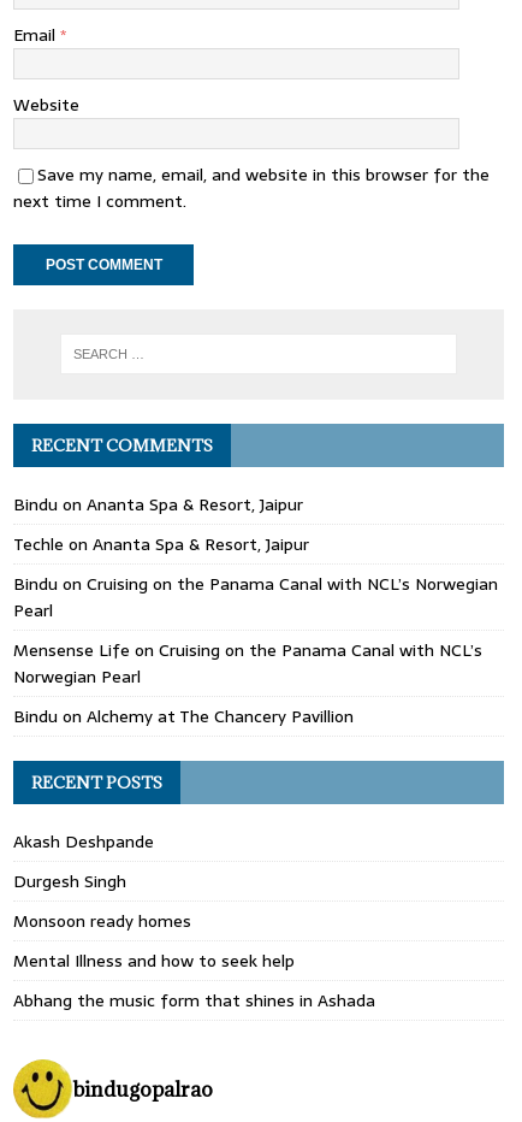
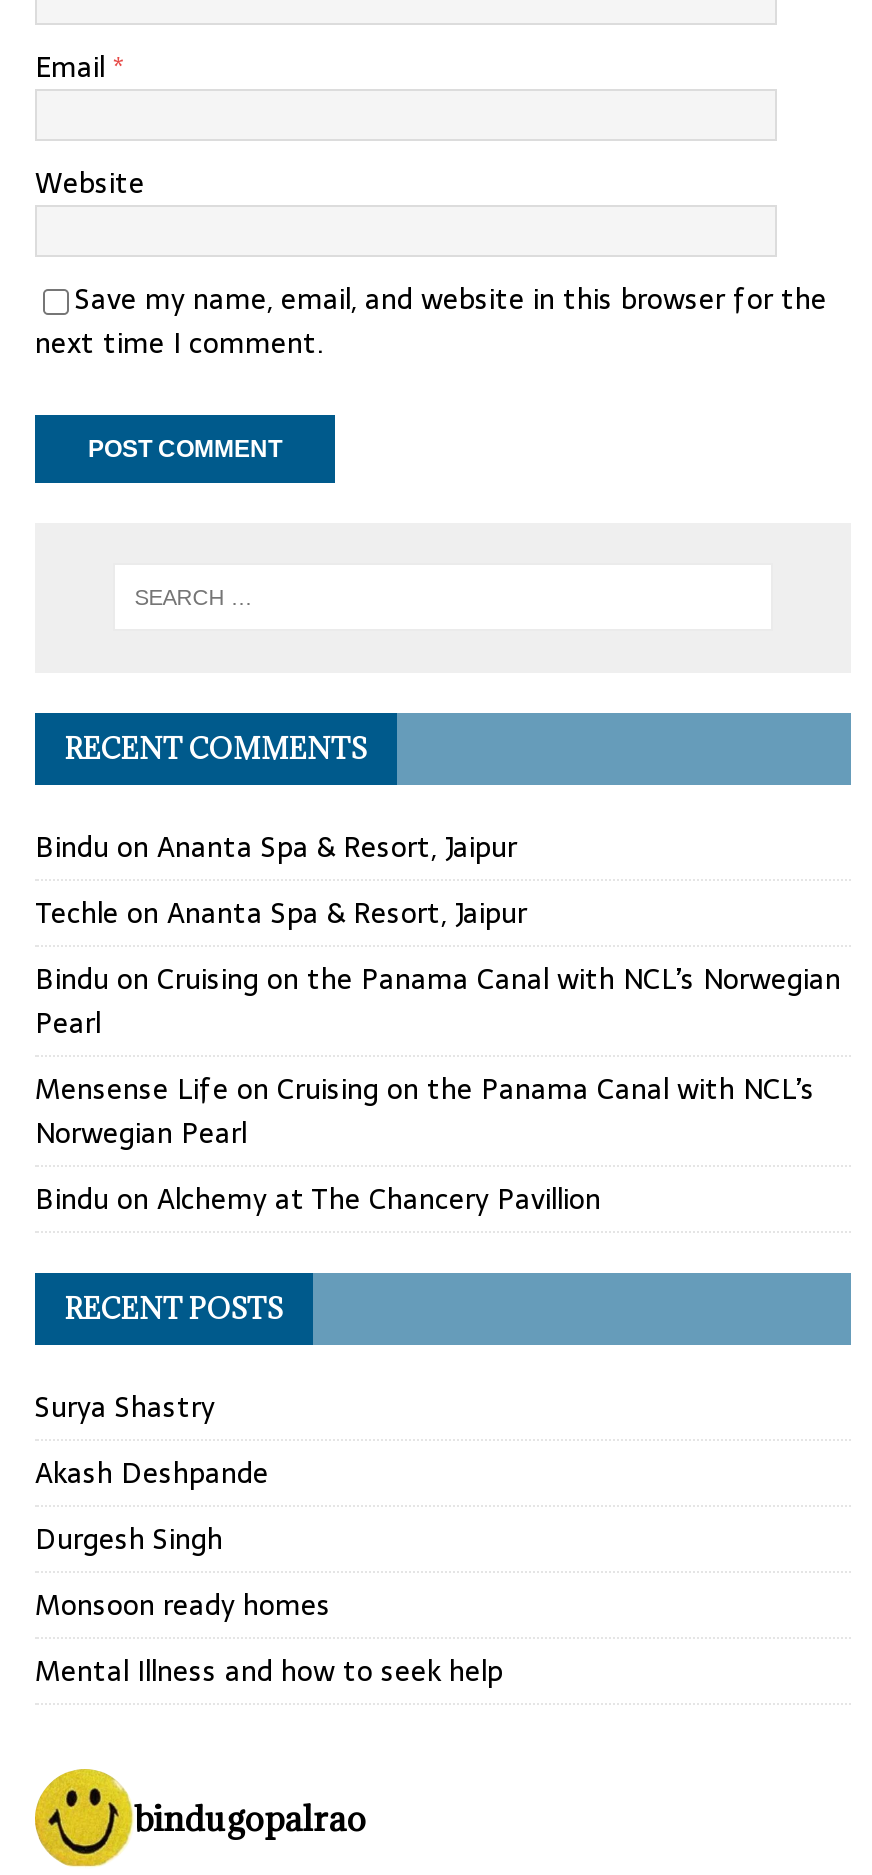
+ Surya Shastry

moved down: Akash Deshpande | Durgesh Singh | Monsoon ready homes | Mental Illness and how to seek help

- Abhang the music form that shines in Ashada
